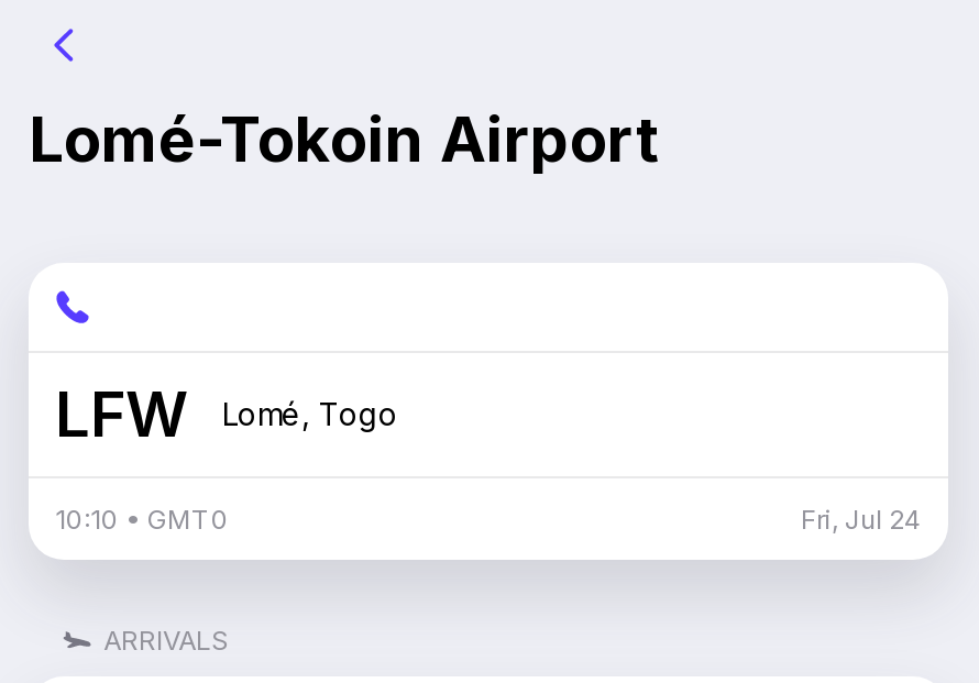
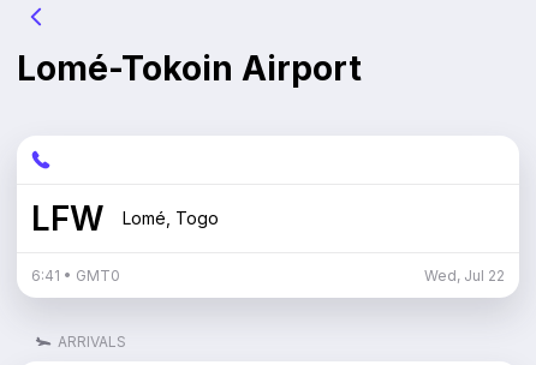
- 10:10 • GMT0
+ 6:41 • GMT0

- Fri, Jul 24
+ Wed, Jul 22
